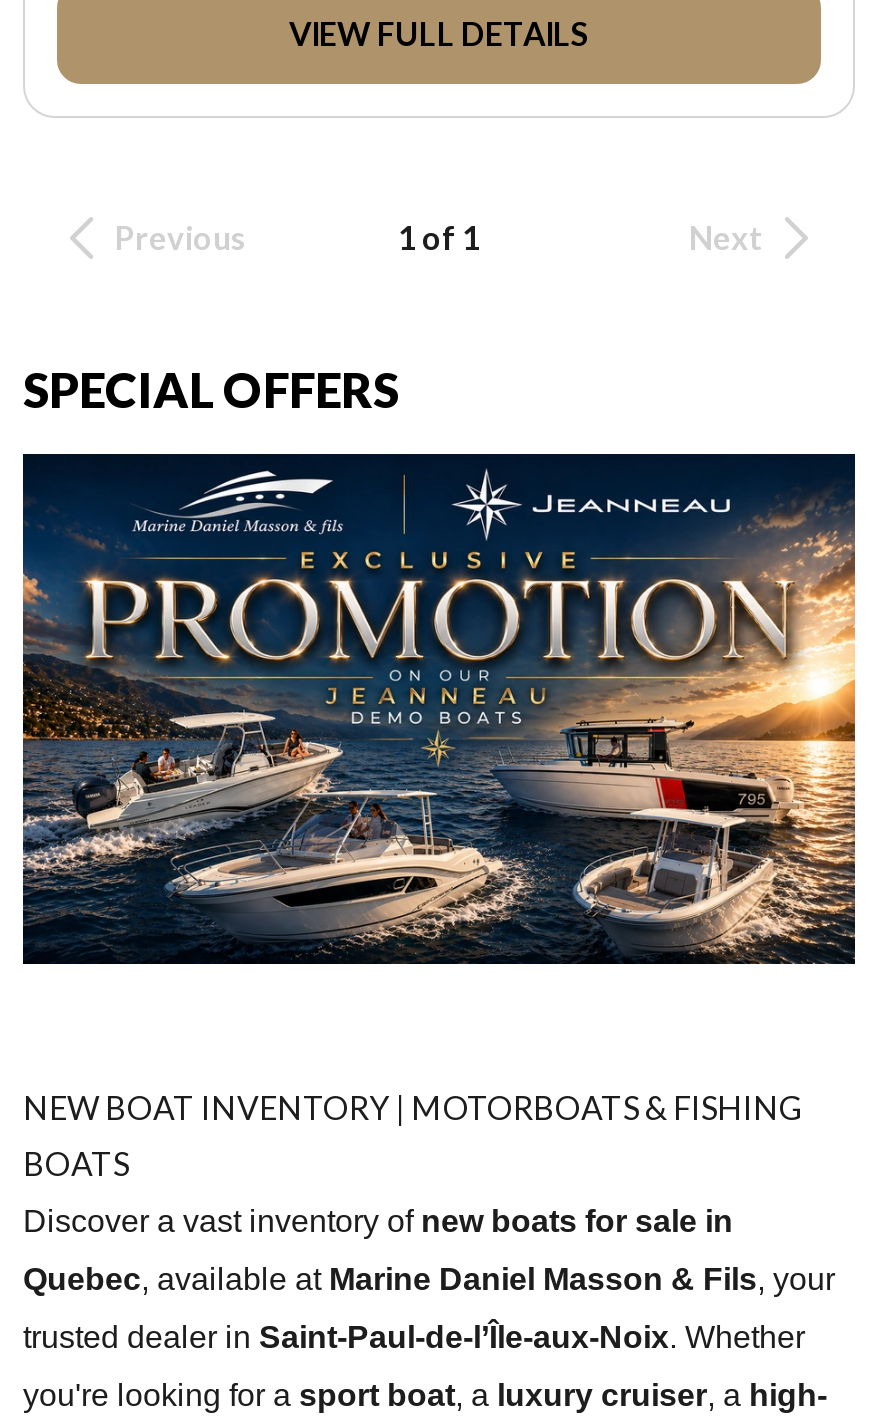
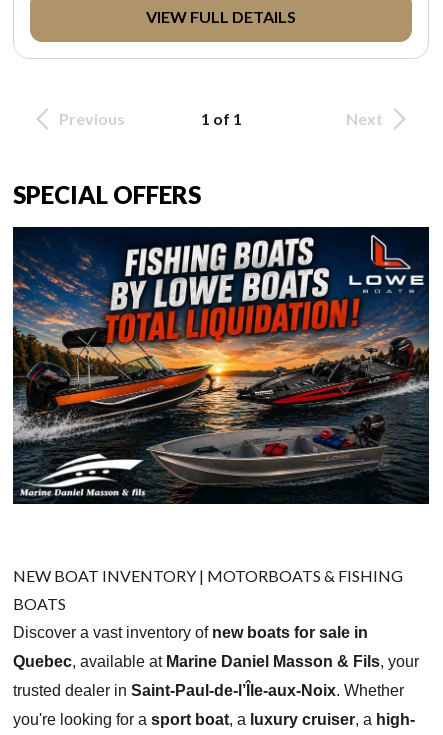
- [image]
+ [image]
